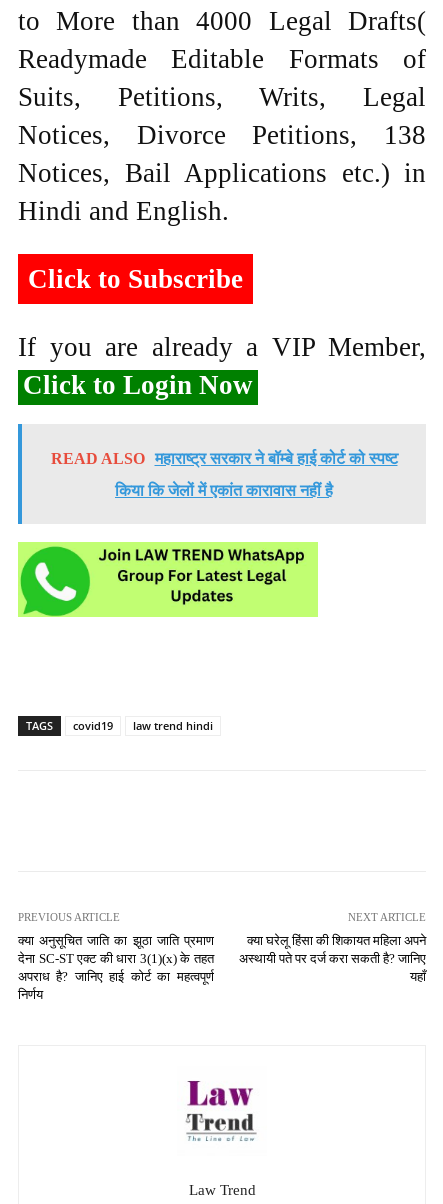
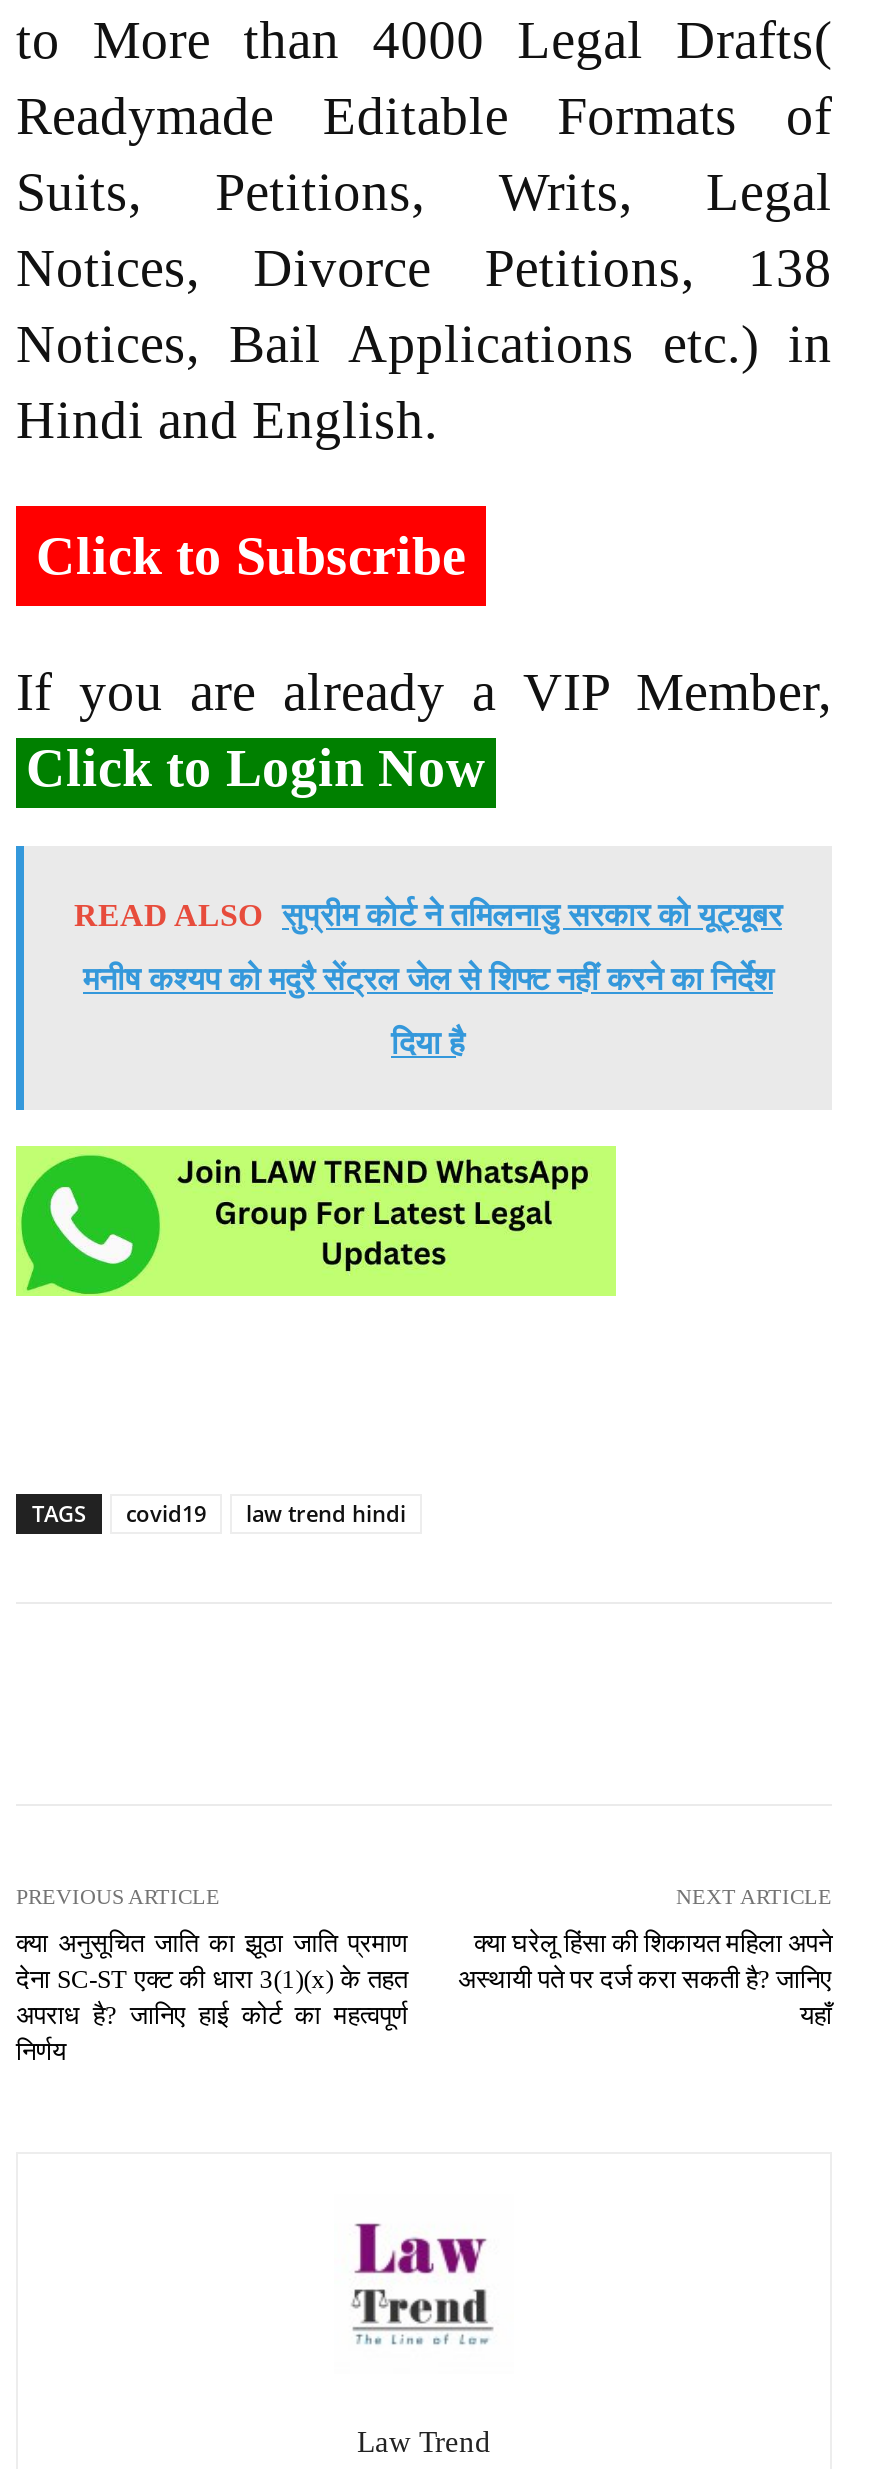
- READ ALSO महाराष्ट्र सरकार ने बॉम्बे हाई कोर्ट को स्पष्ट
- किया कि जेलों में एकांत कारावास नहीं है
+ READ ALSO सुप्रीम कोर्ट ने तमिलनाडु सरकार को यूट्यूबर
+ मनीष कश्यप को मदुरै सेंट्रल जेल से शिफ्ट नहीं करने का निर्देश
+ दिया है
